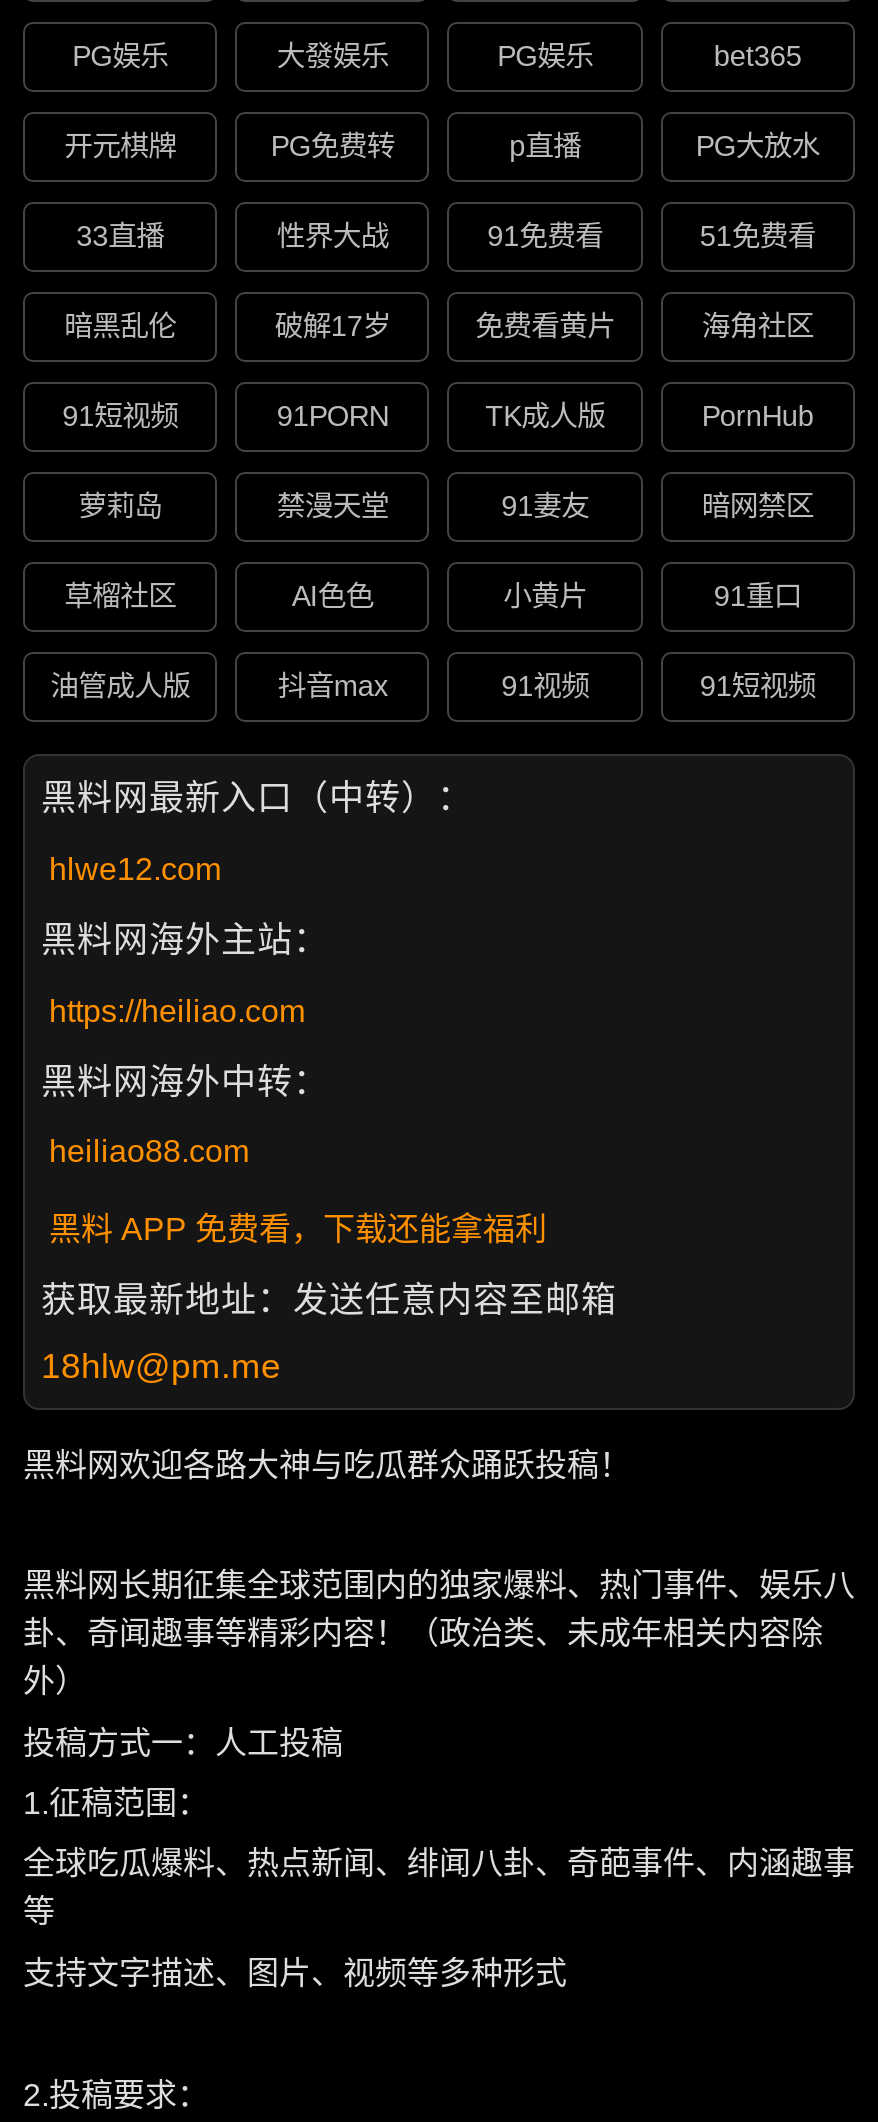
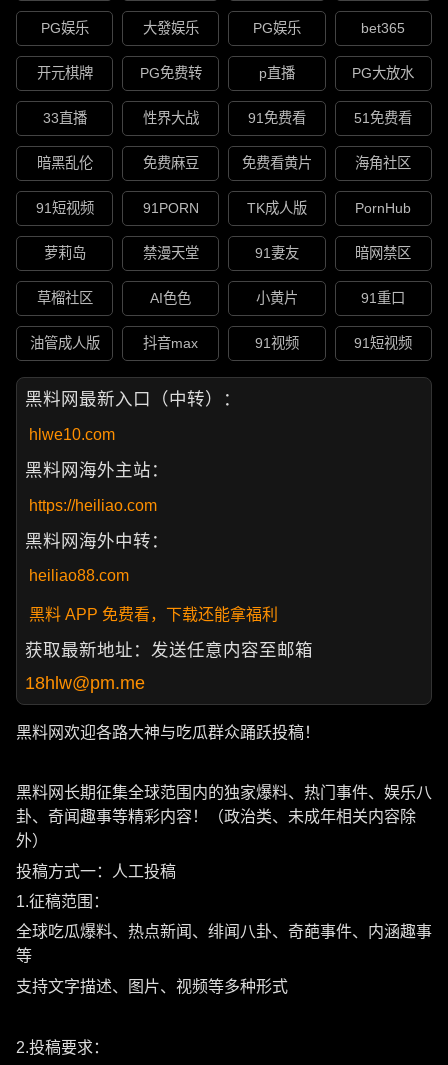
- 破解17岁
+ 免费麻豆

- hlwe12.com
+ hlwe10.com
